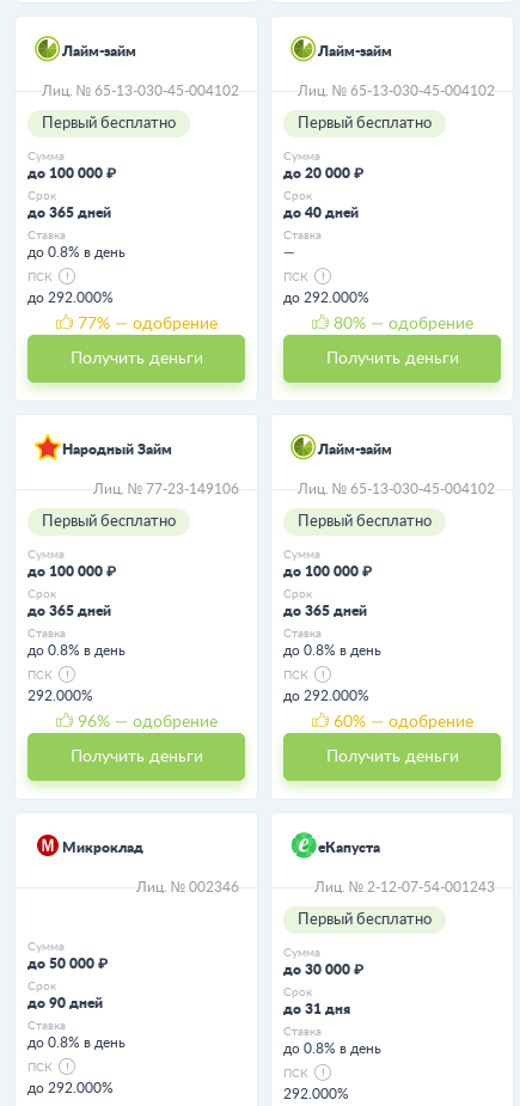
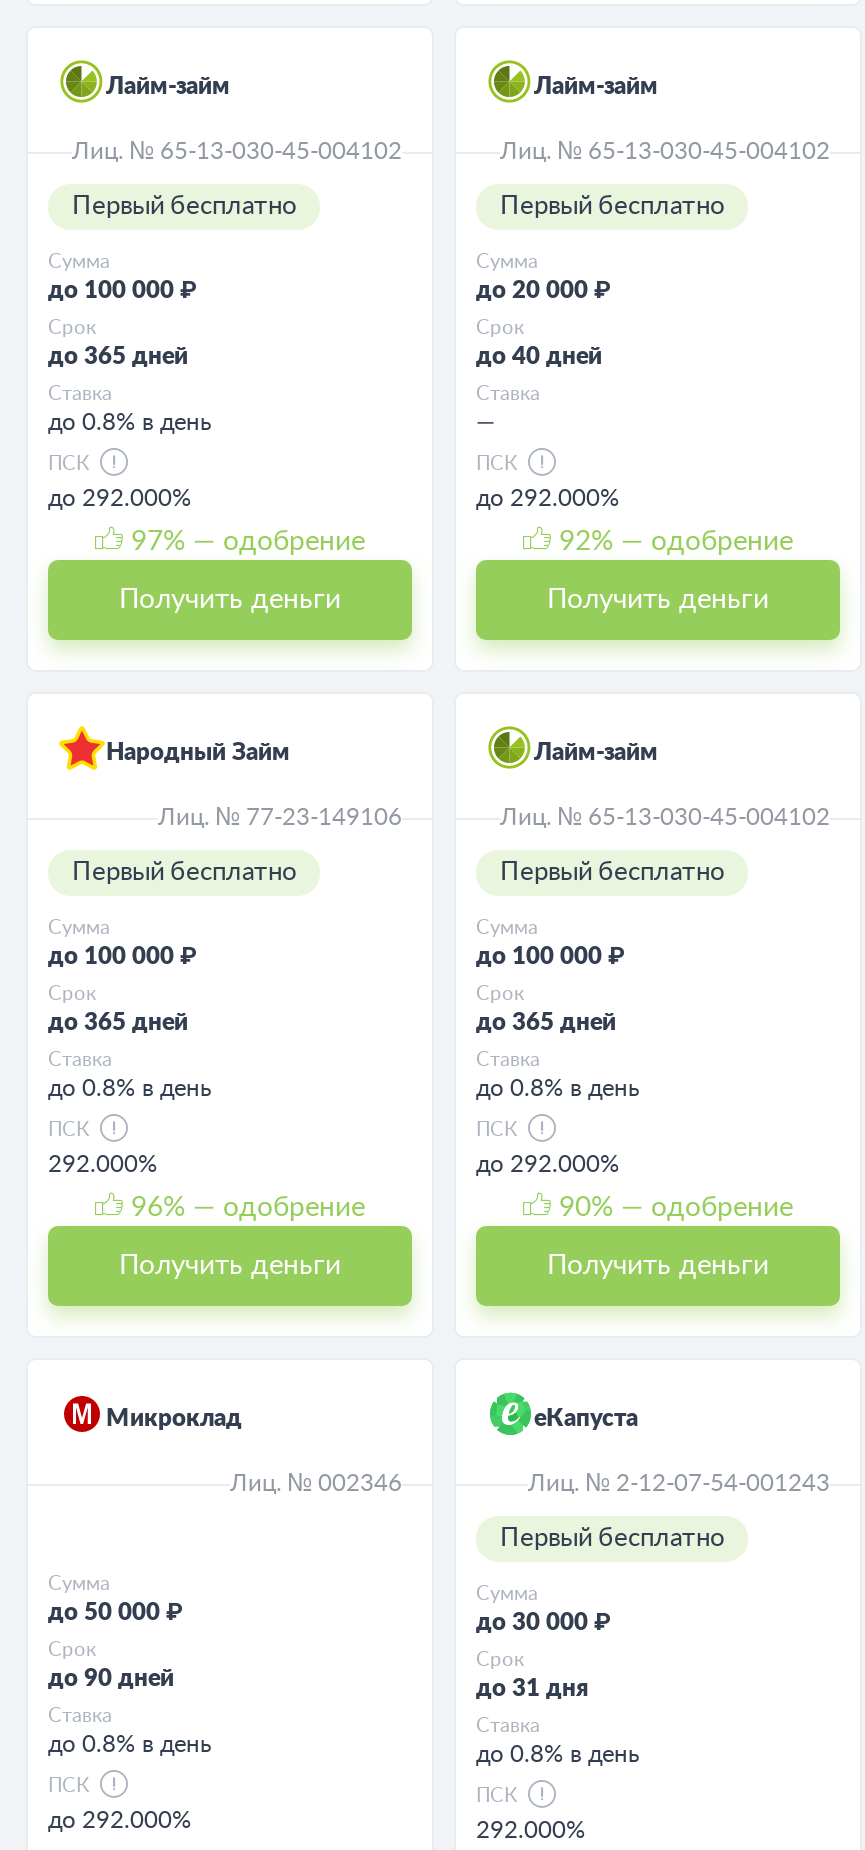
- 77% — одобрение
+ 97% — одобрение

- 80% — одобрение
+ 92% — одобрение

- 60% — одобрение
+ 90% — одобрение
